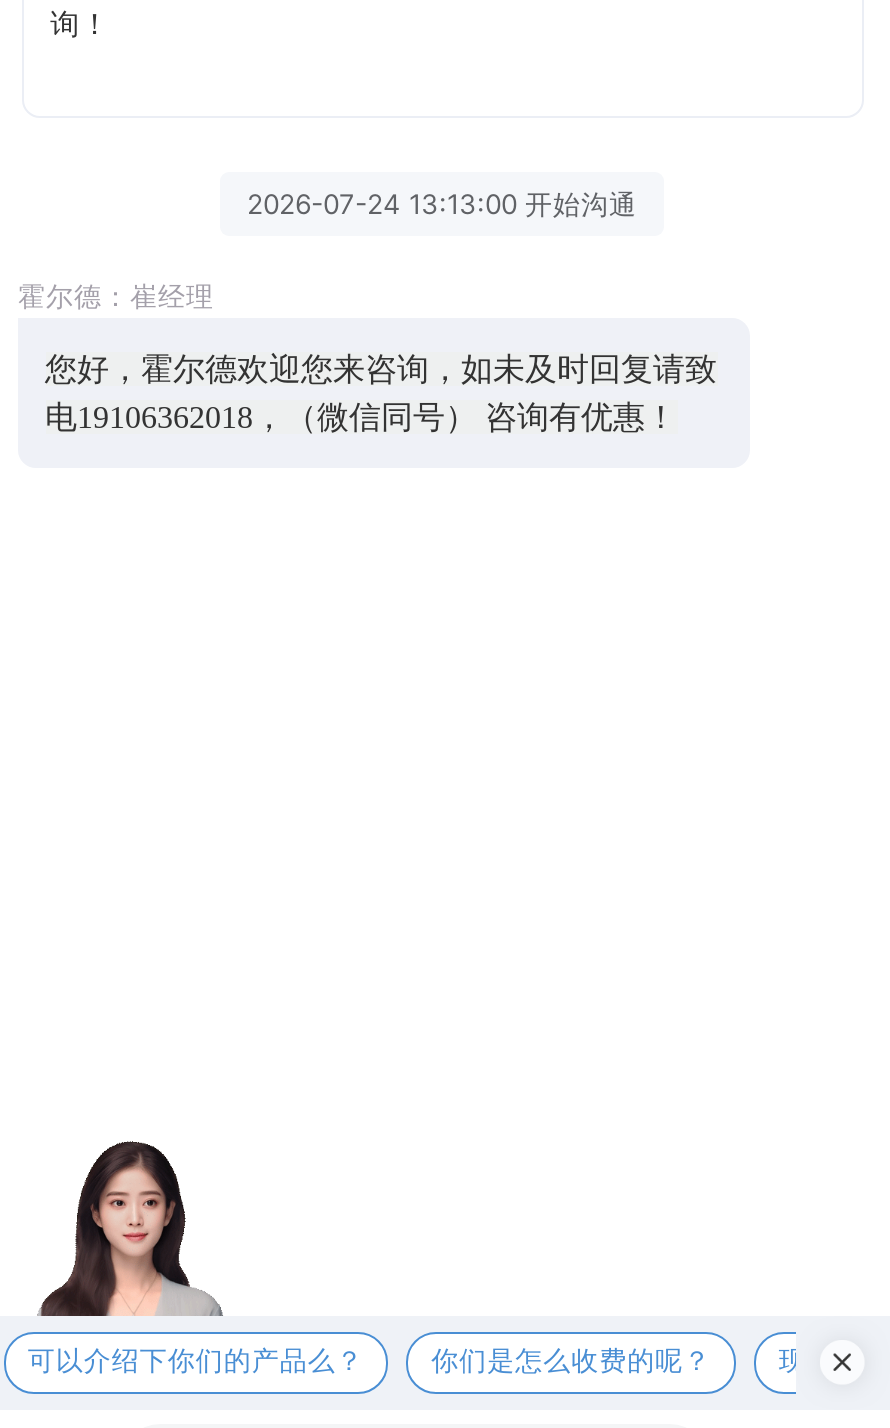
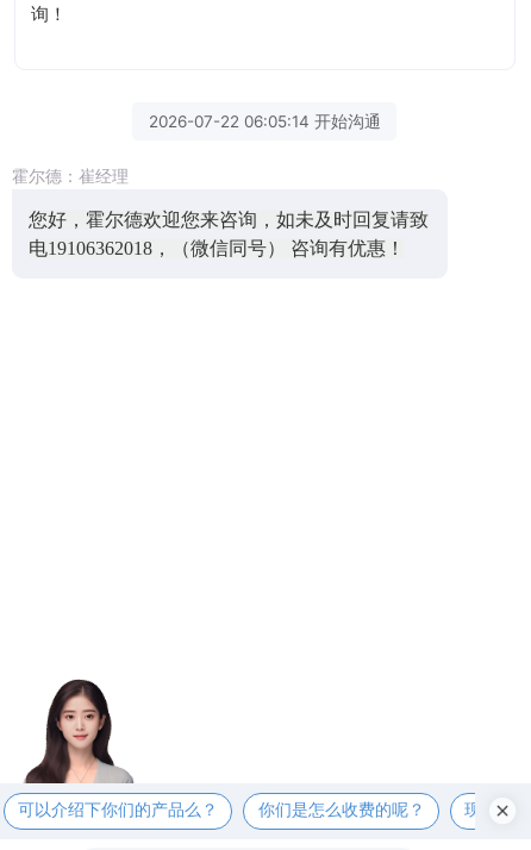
- 2026-07-24 13:13:00 开始沟通
+ 2026-07-22 06:05:14 开始沟通
